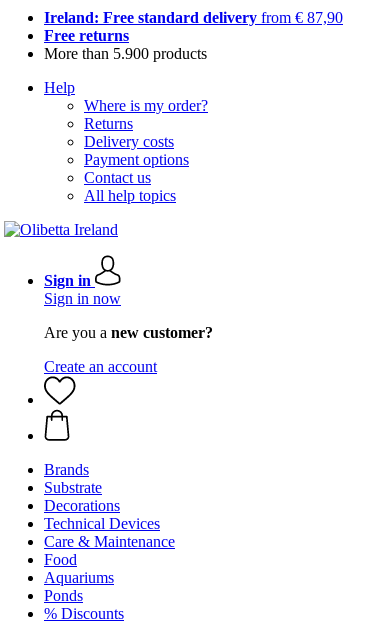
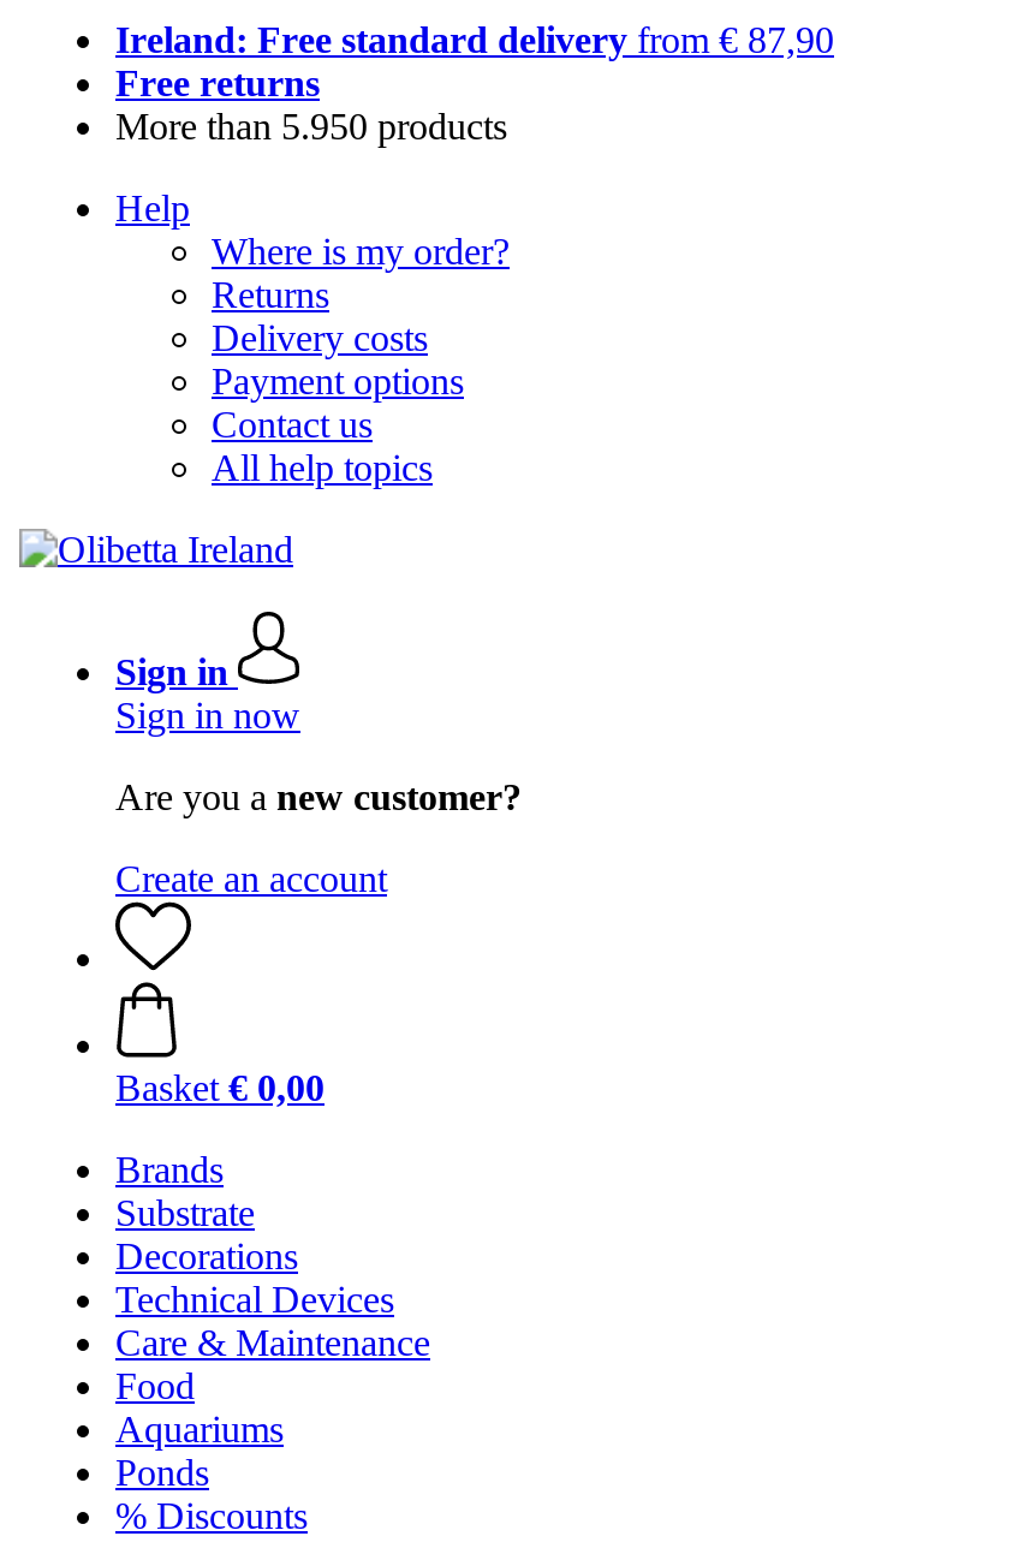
- More than 5.900 products
+ More than 5.950 products

+ Basket € 0,00
